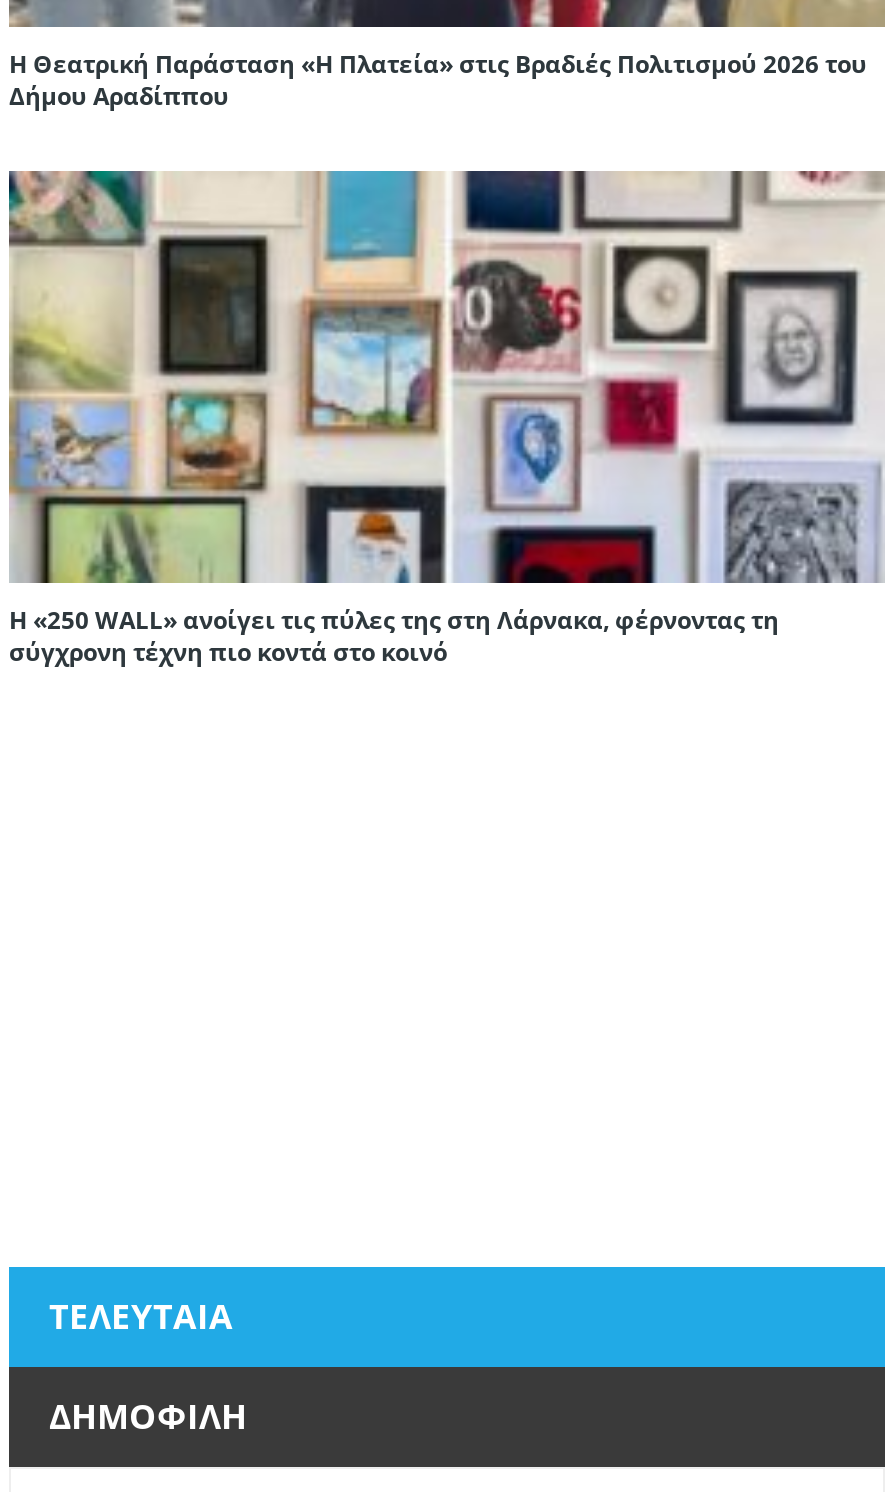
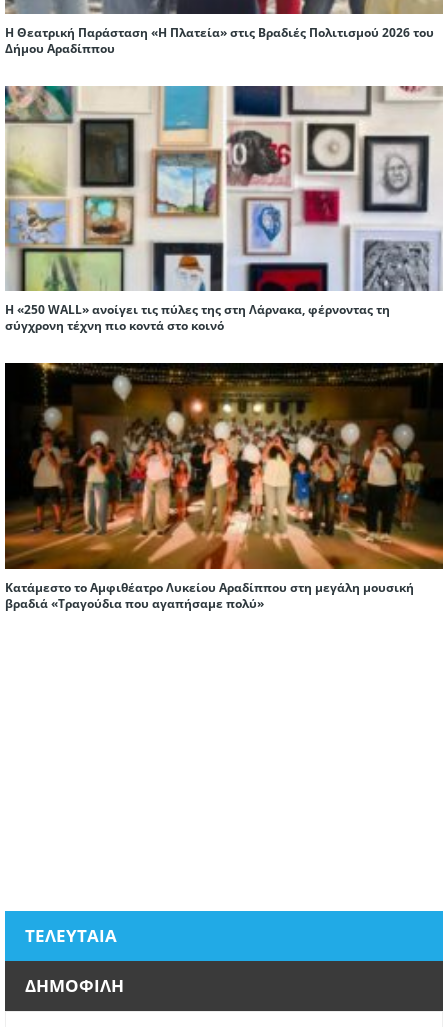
+ [image]
+ Κατάμεστο το Αμφιθέατρο Λυκείου Αραδίππου στη μεγάλη μουσική
+ βραδιά «Τραγούδια που αγαπήσαμε πολύ»
